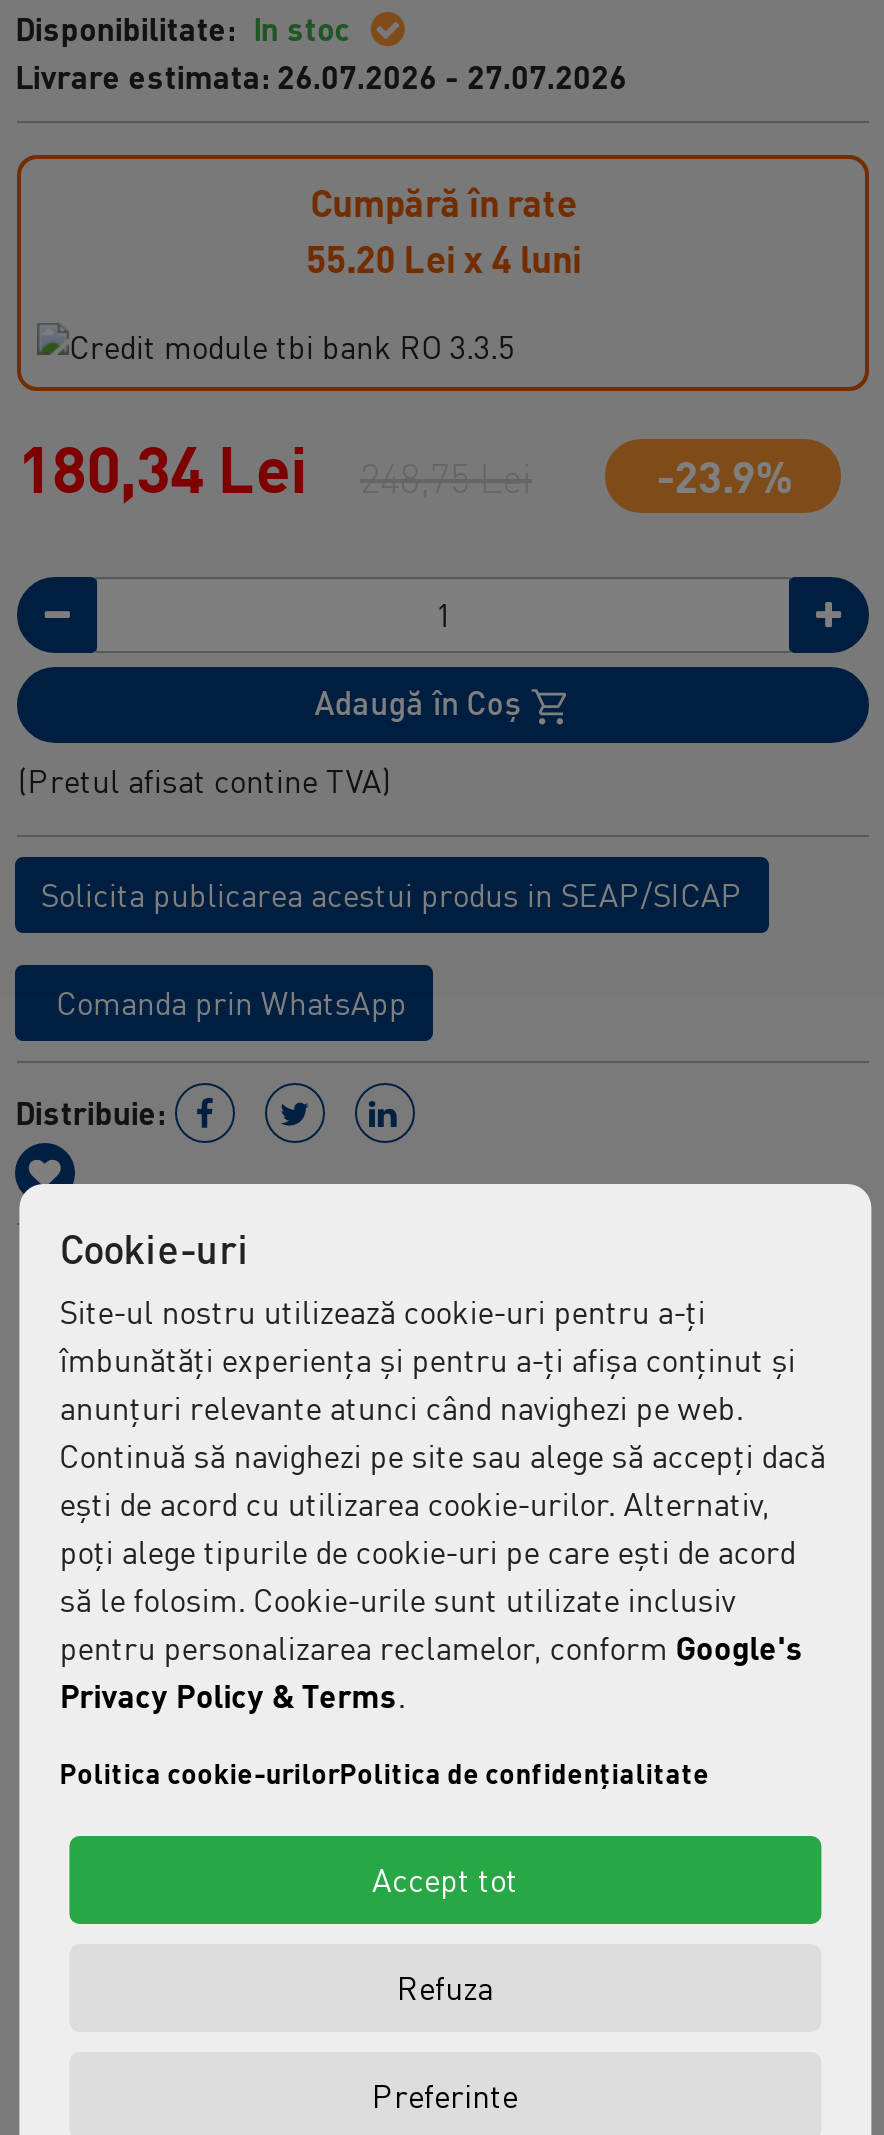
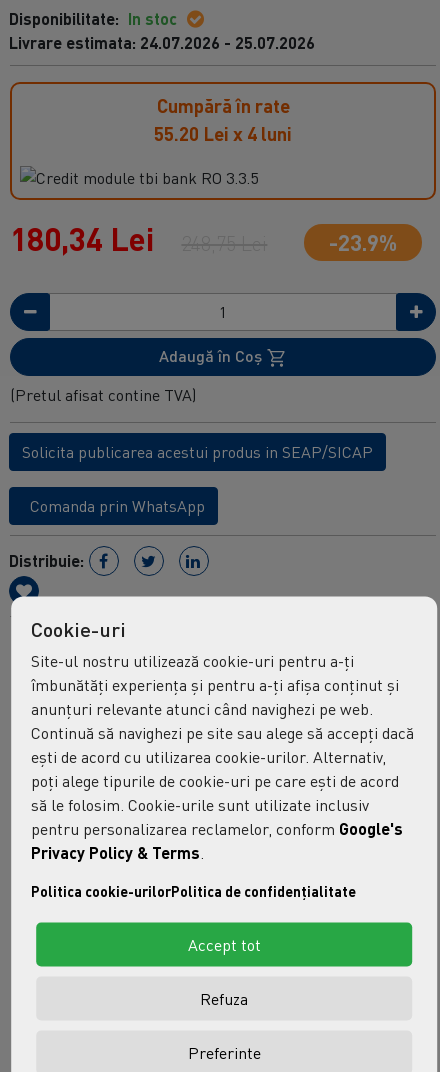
- Livrare estimata: 26.07.2026 - 27.07.2026
+ Livrare estimata: 24.07.2026 - 25.07.2026
